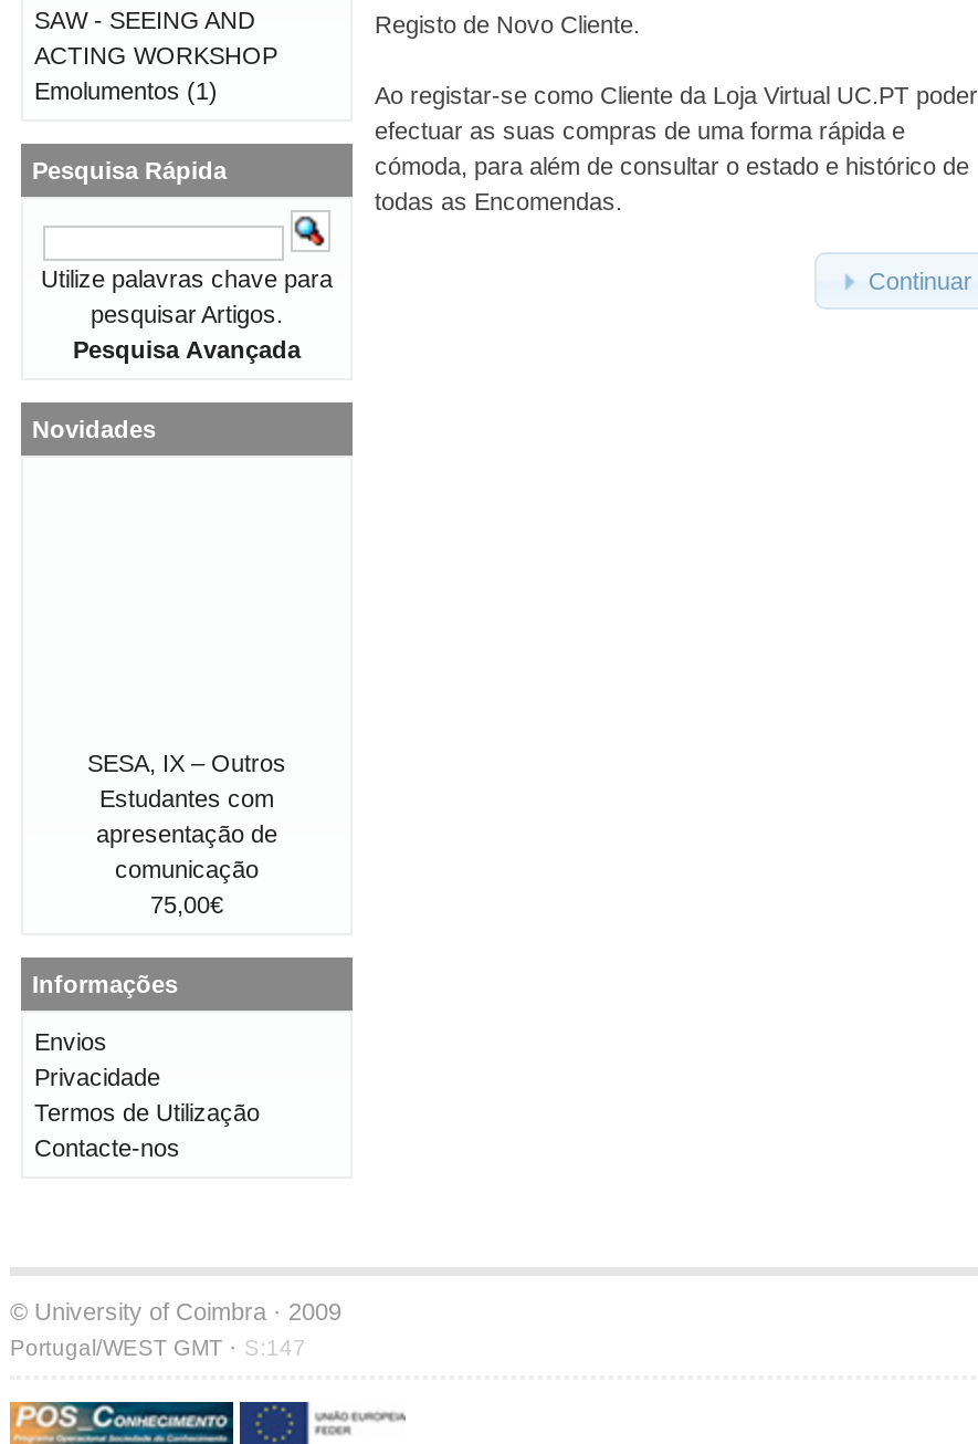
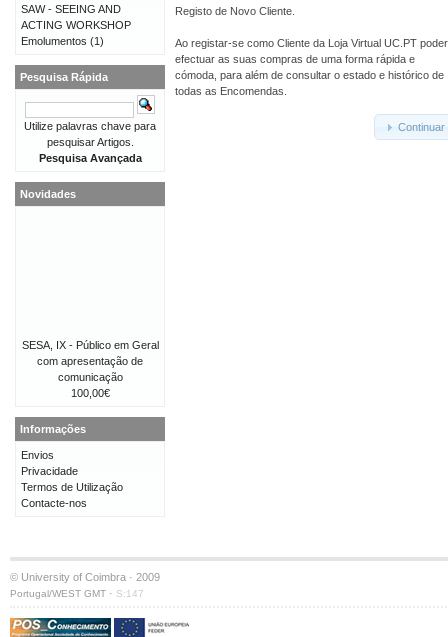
- SESA, IX – Outros
- Estudantes com
- apresentação de
+ SESA, IX - Público em Geral
+ com apresentação de

- 75,00€
+ 100,00€
